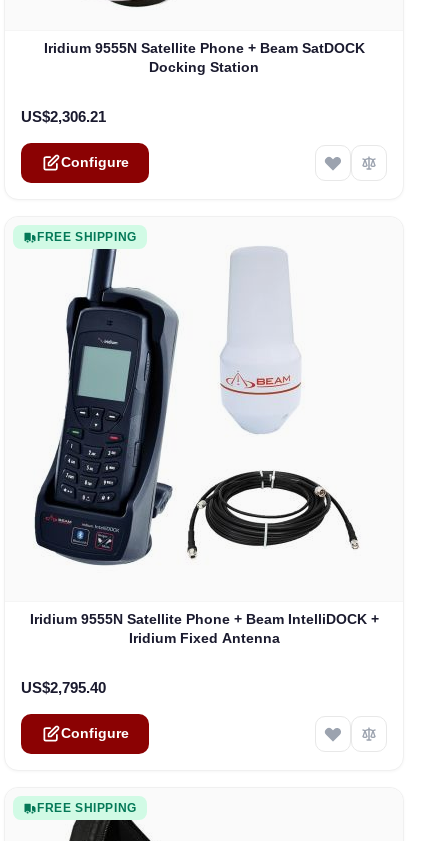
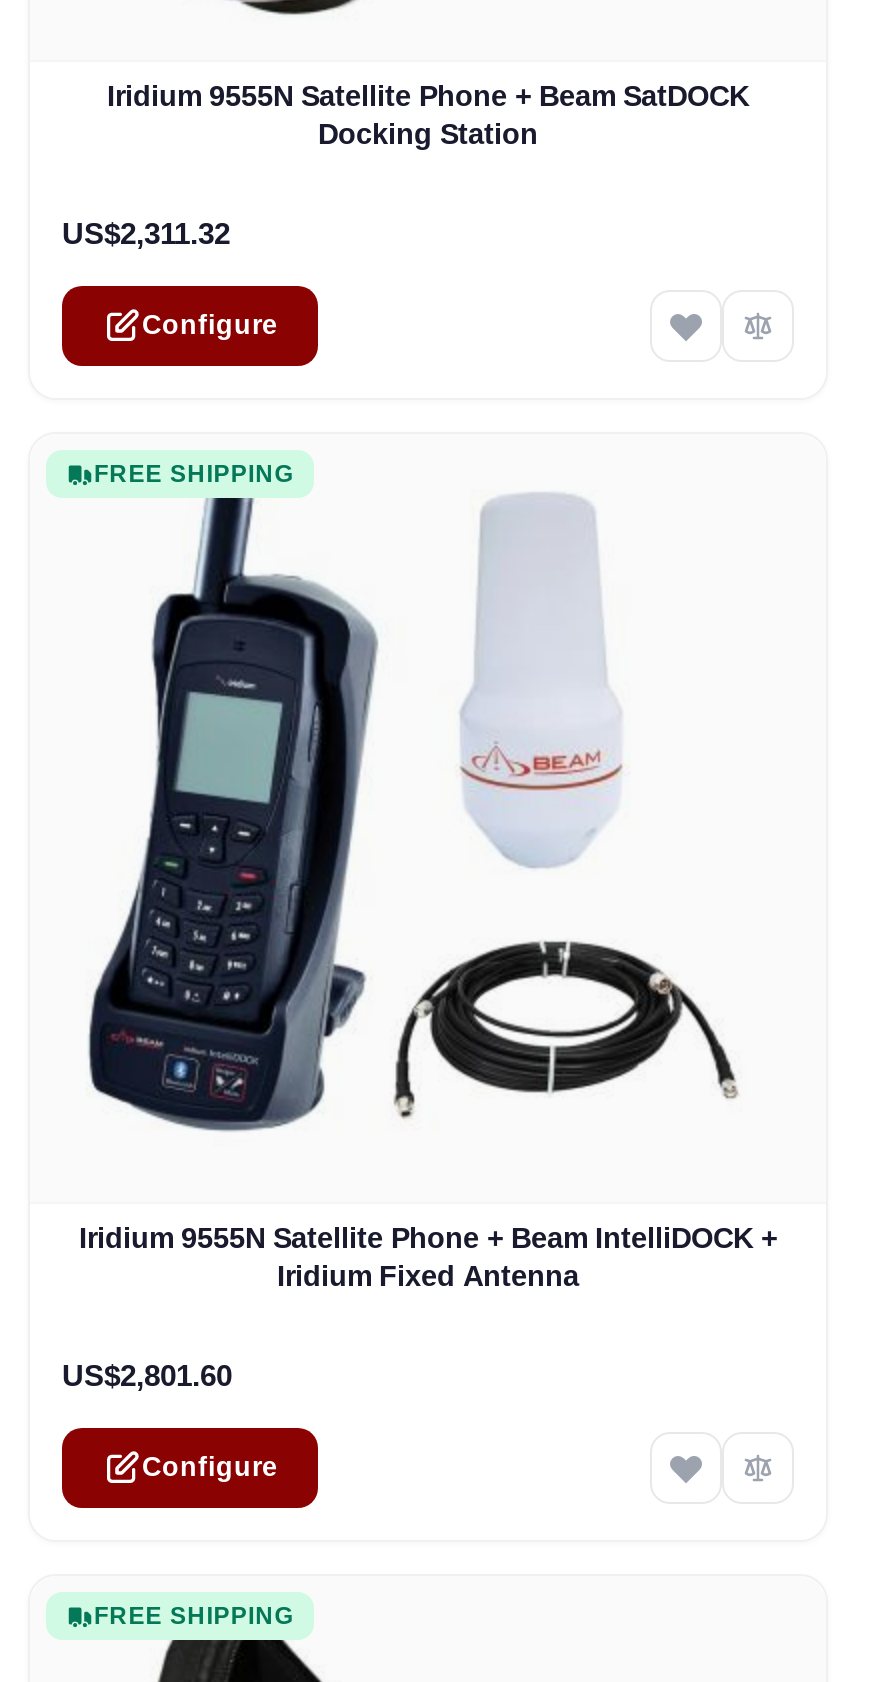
- US$2,306.21
+ US$2,311.32

- US$2,795.40
+ US$2,801.60
